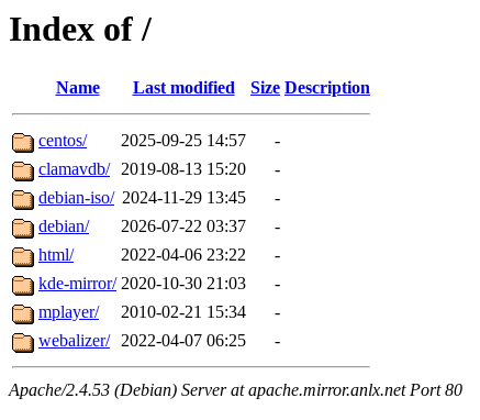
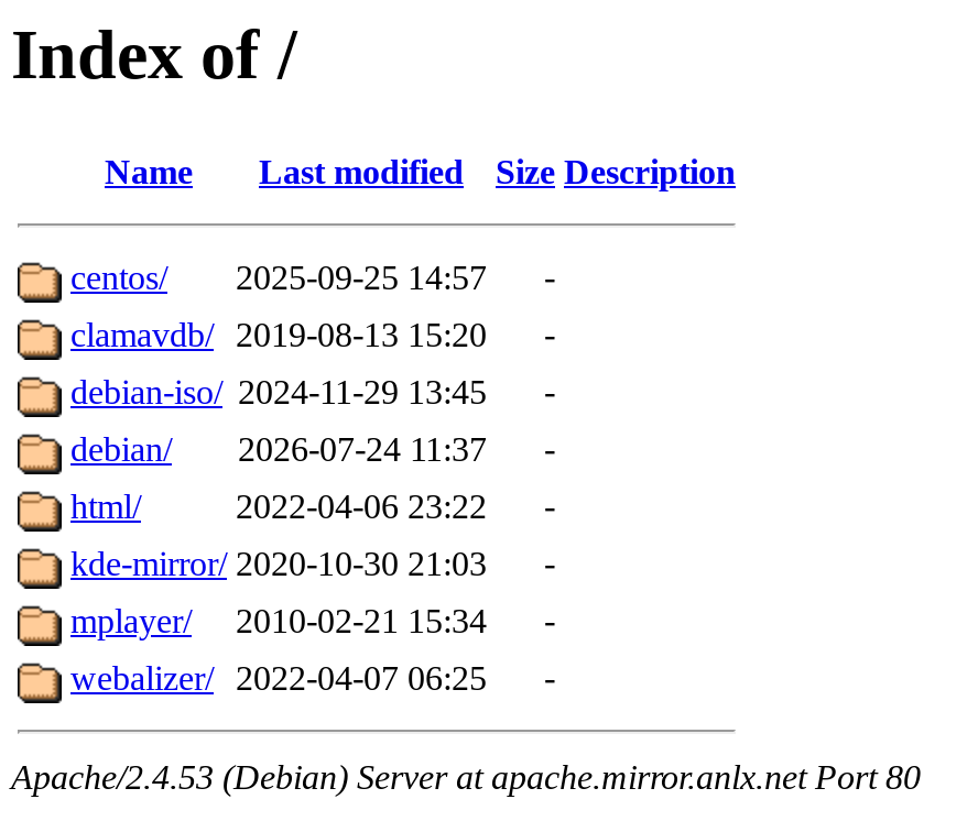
- 2026-07-22 03:37
+ 2026-07-24 11:37
